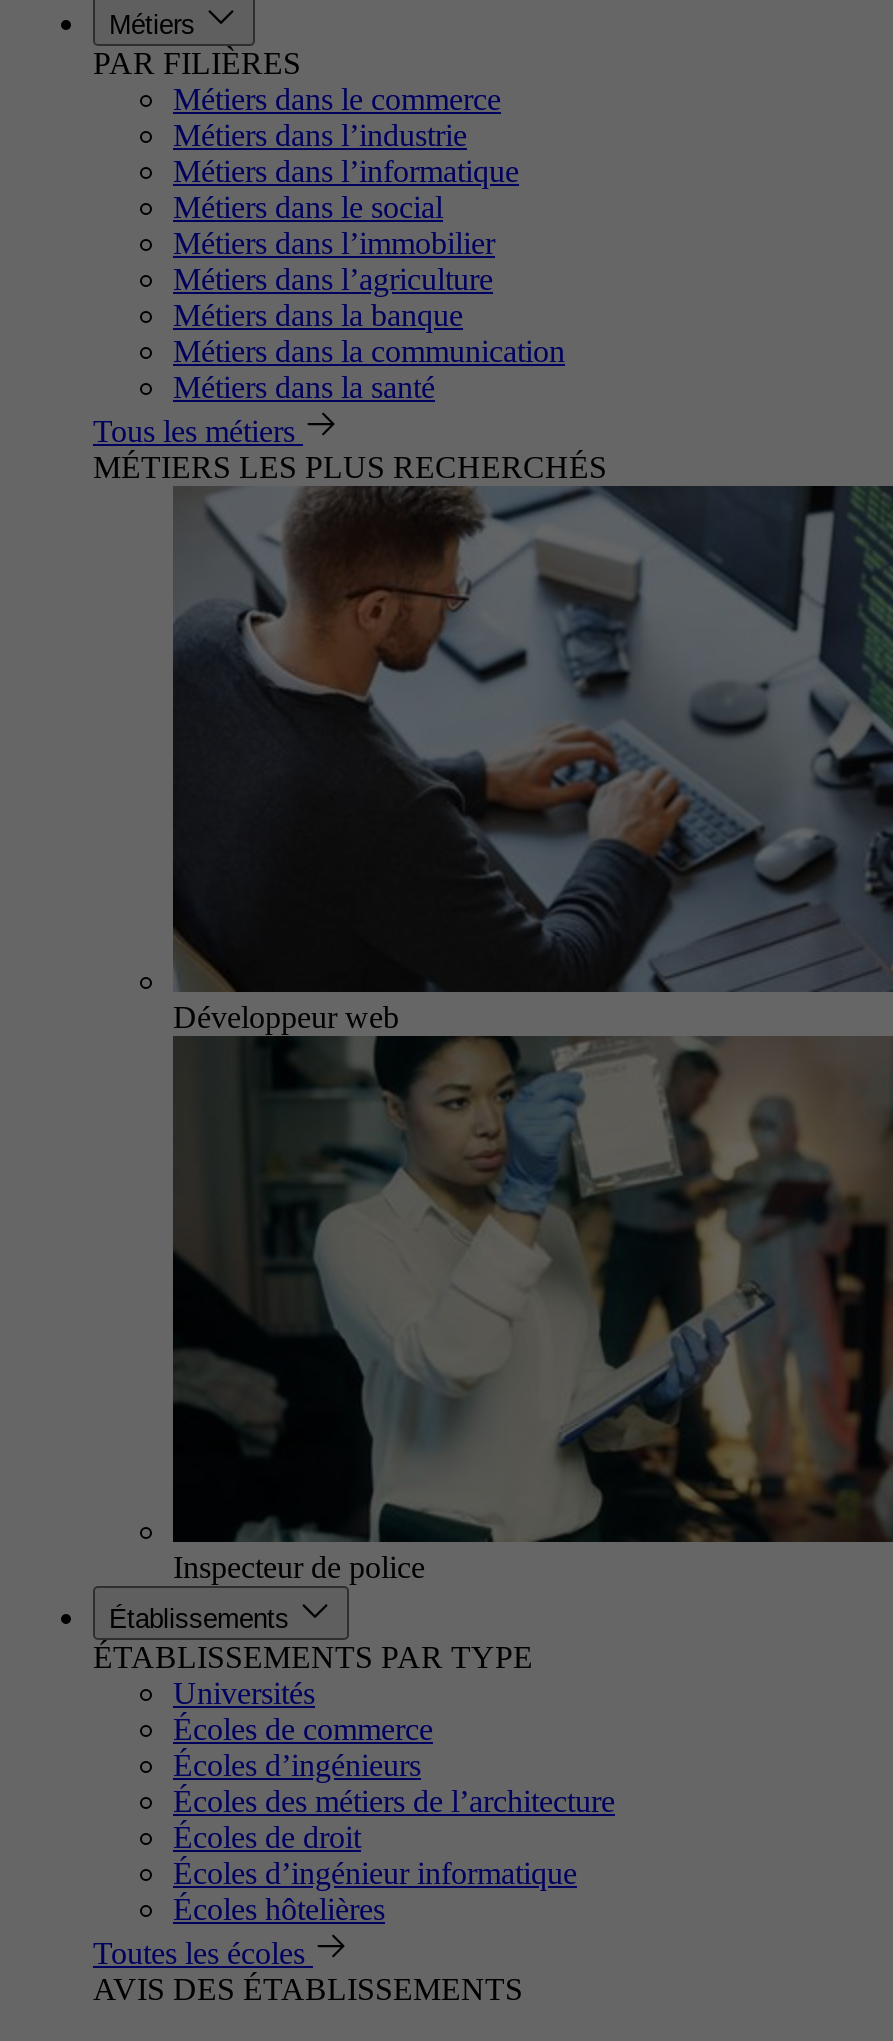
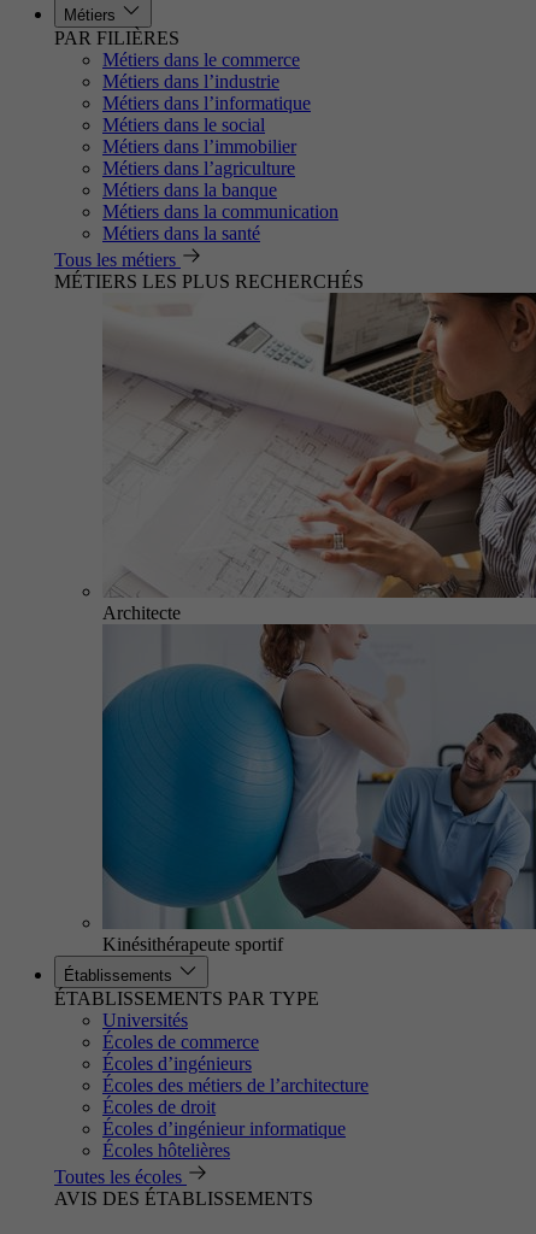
- [image]
- Développeur web
+ [image]
+ Architecte

- [image]
- Inspecteur de police
+ [image]
+ Kinésithérapeute sportif
